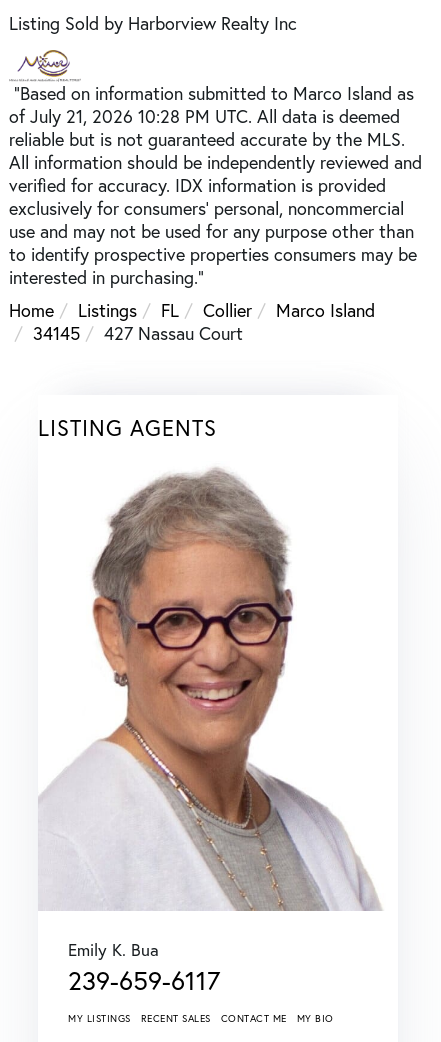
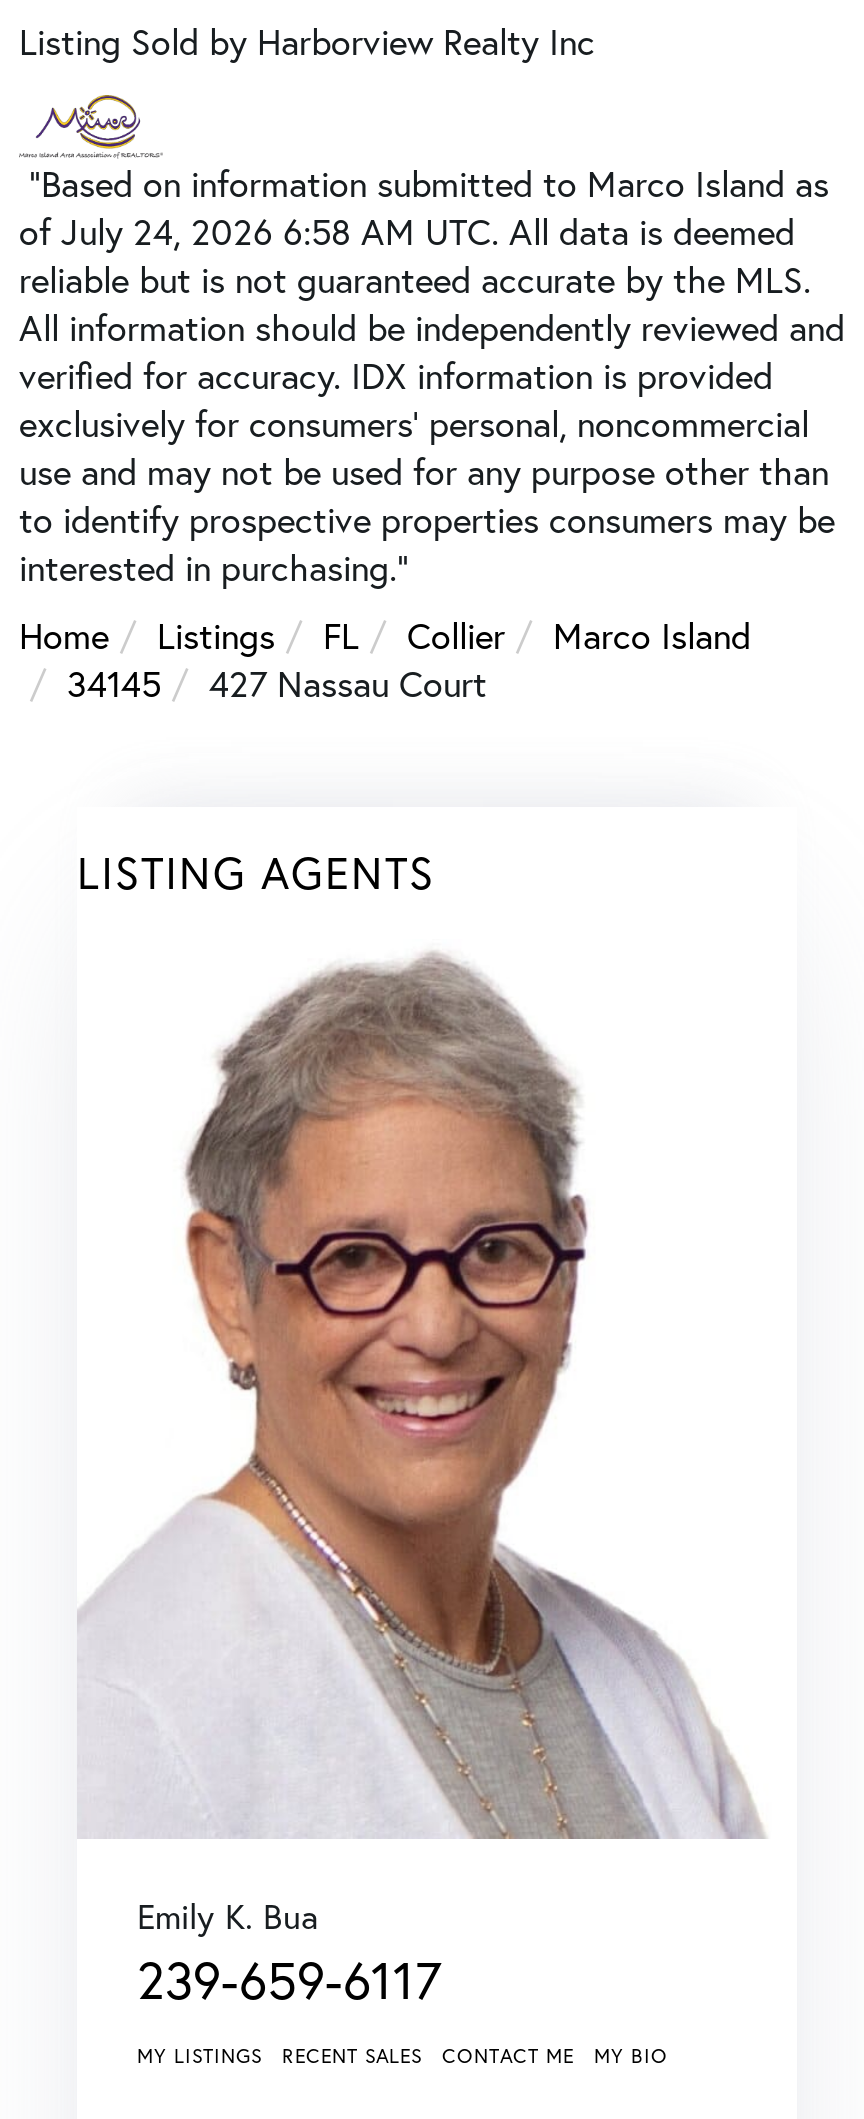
- of July 21, 2026 10:28 PM UTC. All data is deemed
+ of July 24, 2026 6:58 AM UTC. All data is deemed
